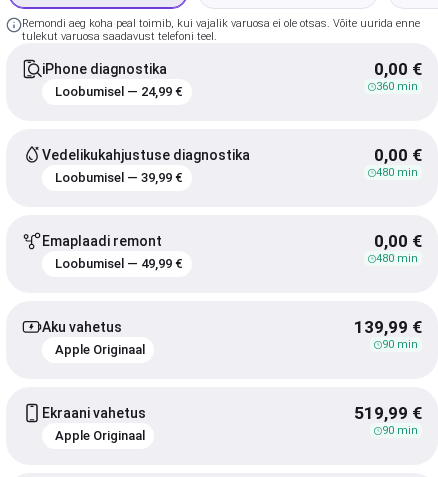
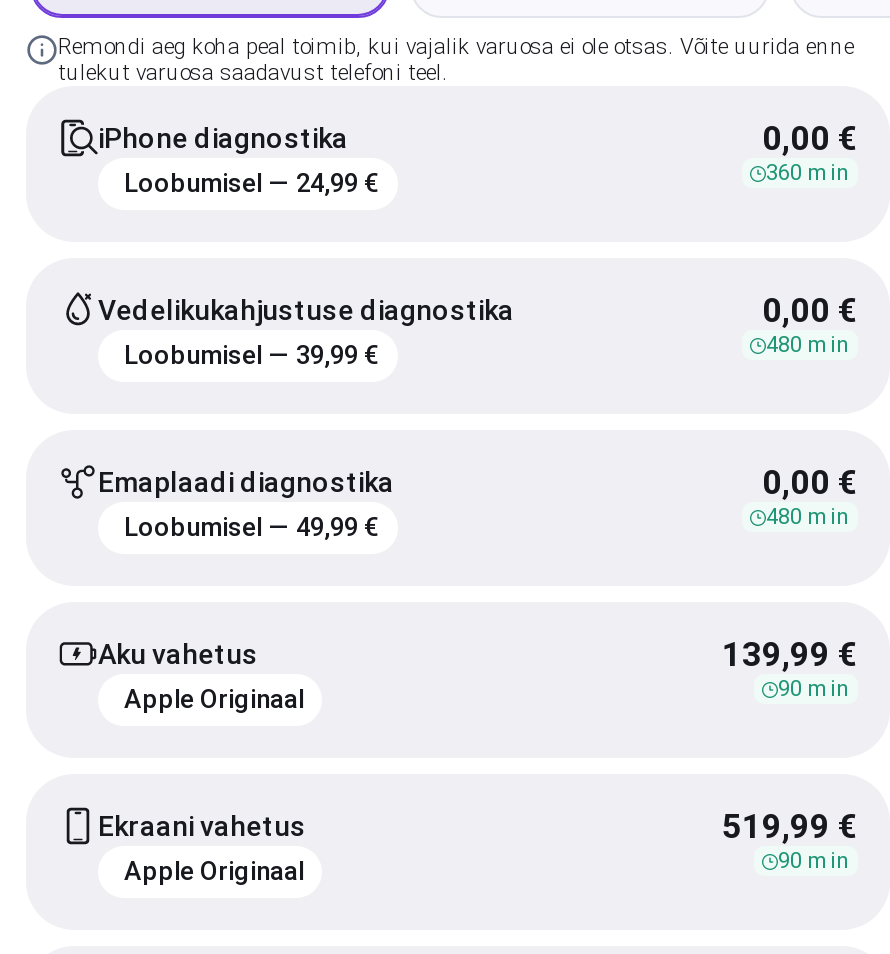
- Emaplaadi remont
+ Emaplaadi diagnostika
